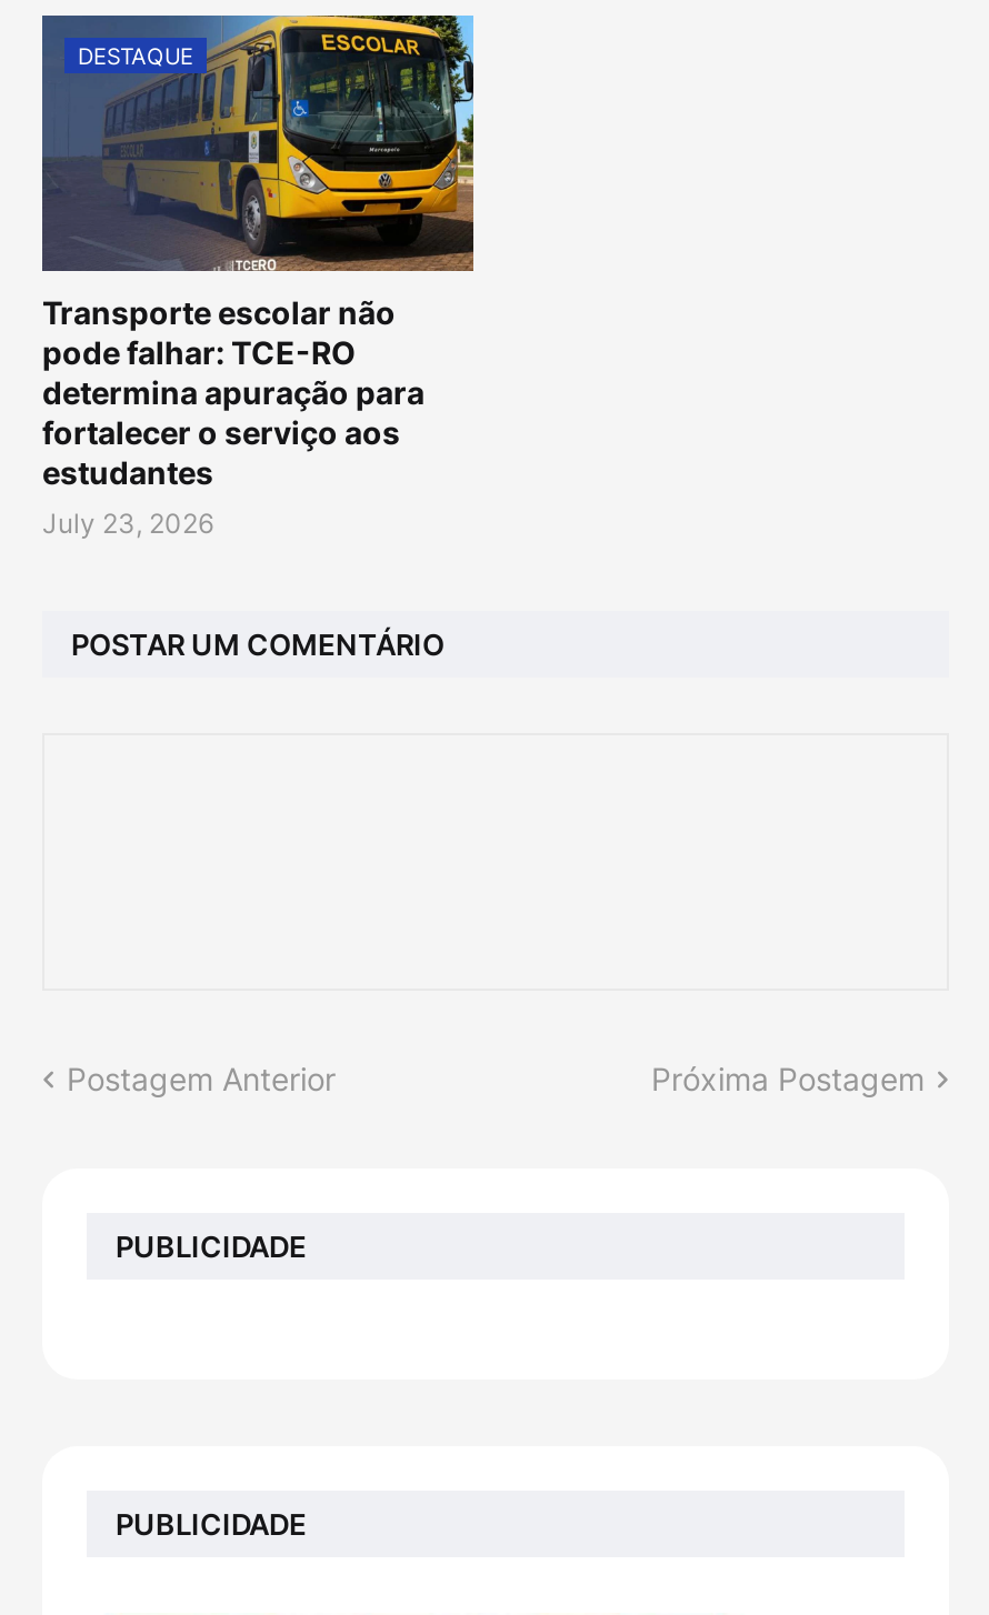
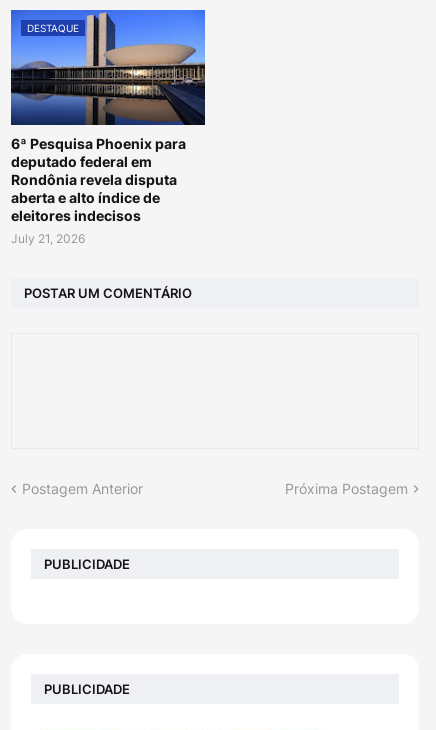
- [image]
- Transporte escolar não
- pode falhar: TCE-RO
- determina apuração para
- fortalecer o serviço aos
- estudantes
- July 23, 2026
+ [image]
+ 6ª Pesquisa Phoenix para
+ deputado federal em
+ Rondônia revela disputa
+ aberta e alto índice de
+ eleitores indecisos
+ July 21, 2026
